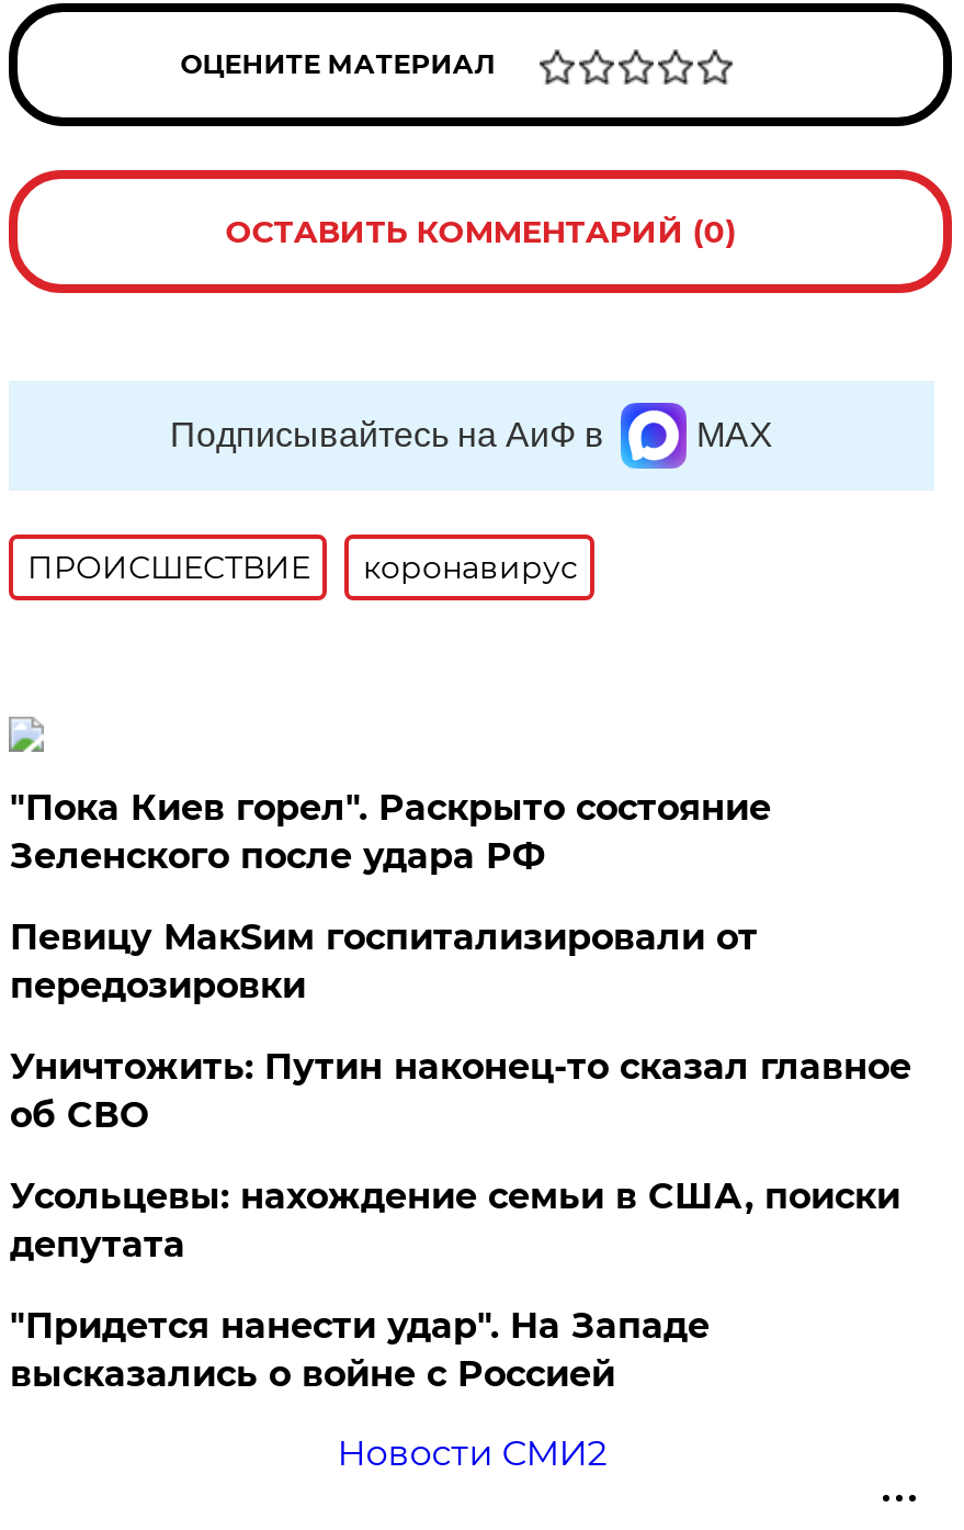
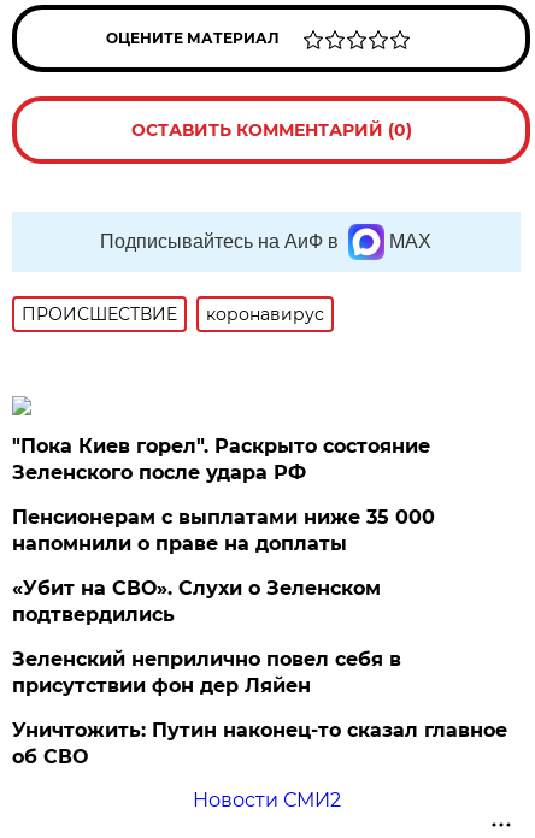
- Певицу МакSим госпитализировали от
- передозировки
+ Пенсионерам с выплатами ниже 35 000
+ напомнили о праве на доплаты
+ «Убит на СВО». Слухи о Зеленском
+ подтвердились
+ Зеленский неприлично повел cебя в
+ присутствии фон дер Ляйен

moved down: Уничтожить: Путин наконец-то сказал главное | об СВО

- Усольцевы: нахождение семьи в США, поиски
- депутата
- "Придется нанести удар". На Западе
- высказались о войне с Россией
